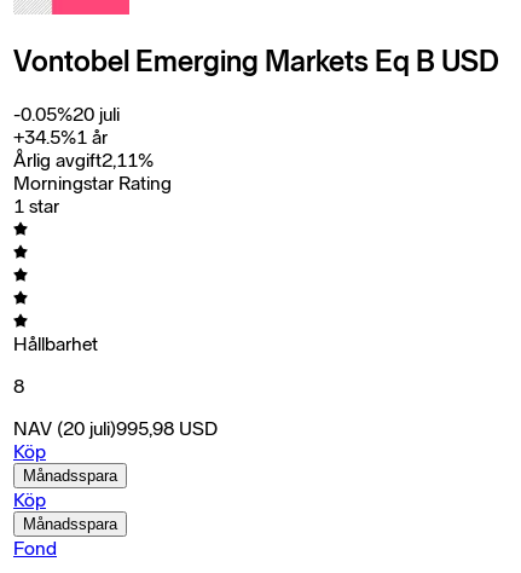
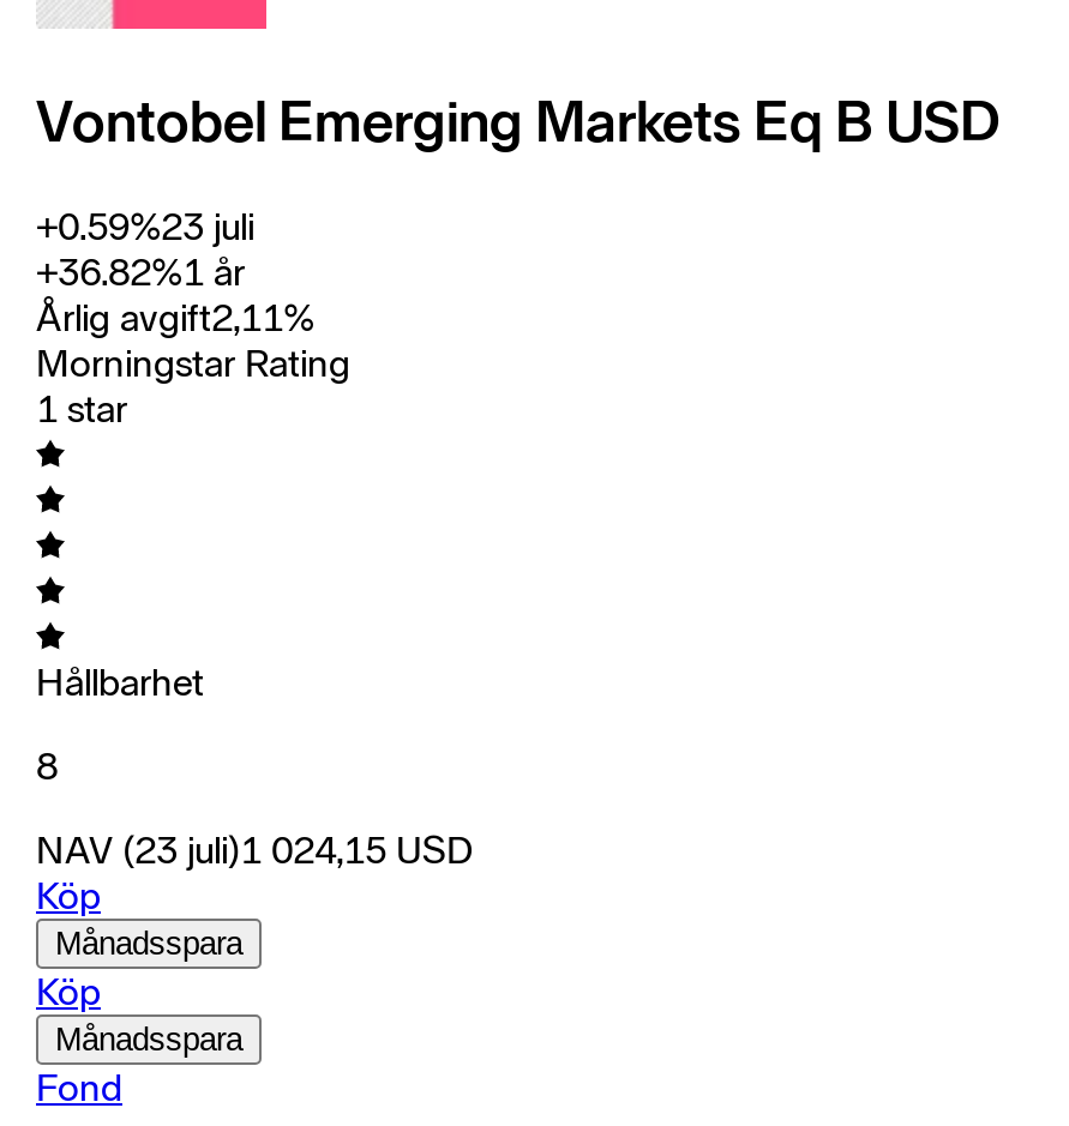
- -0.05%20 juli
- +34.5%1 år
+ +0.59%23 juli
+ +36.82%1 år

- NAV (20 juli)995,98 USD
+ NAV (23 juli)1 024,15 USD
